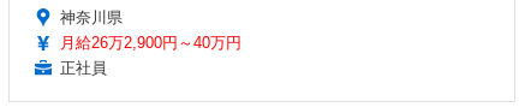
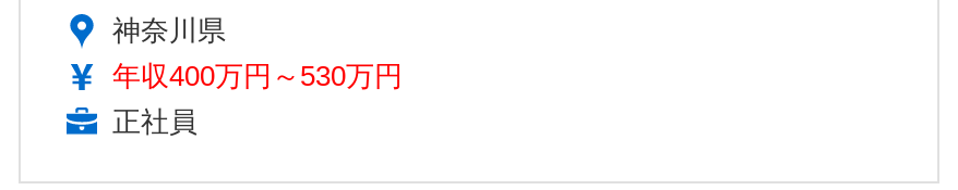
- 月給26万2,900円～40万円
+ 年収400万円～530万円
